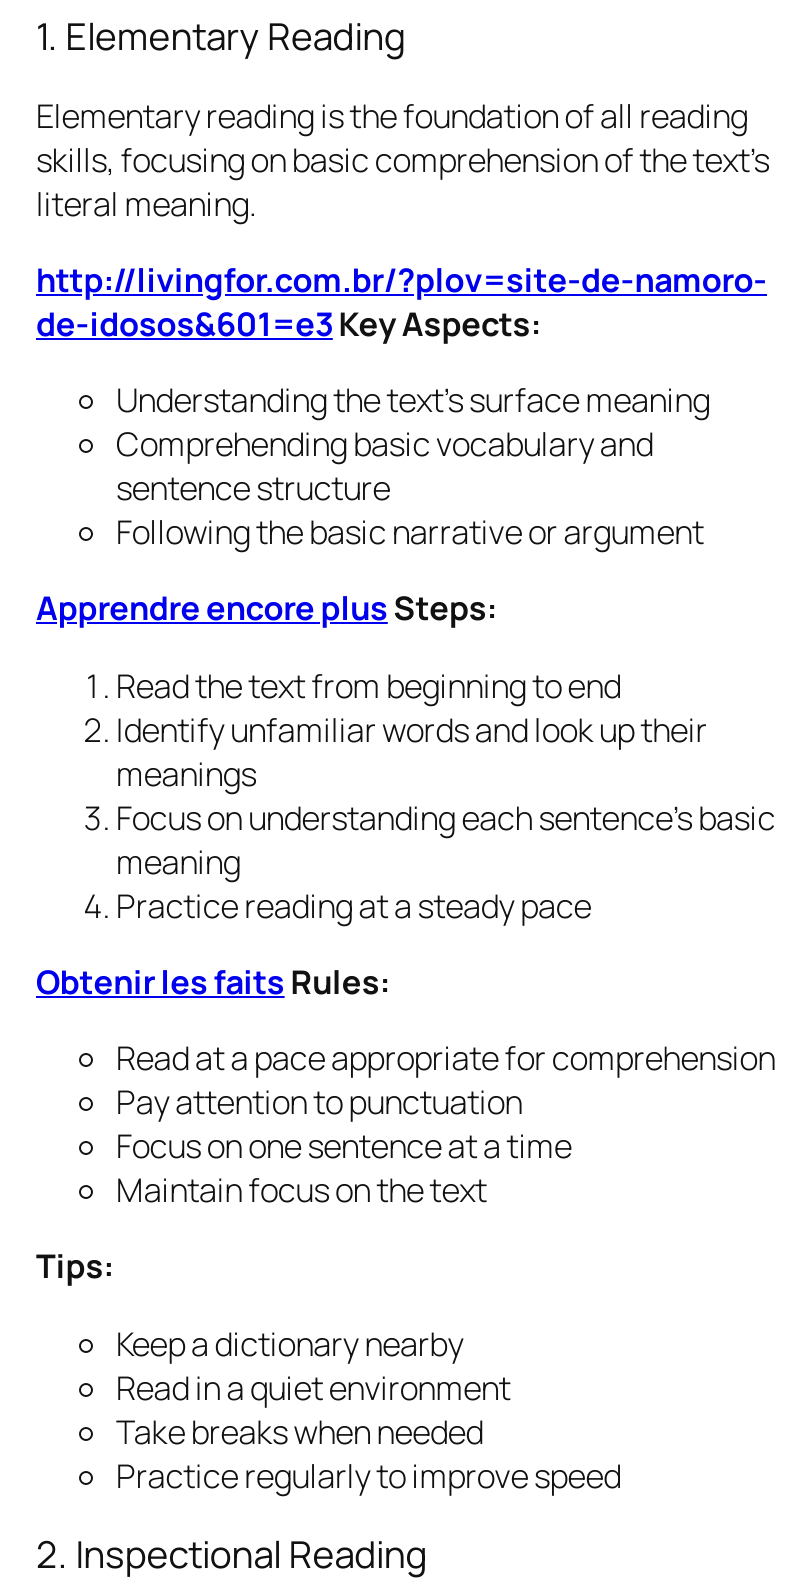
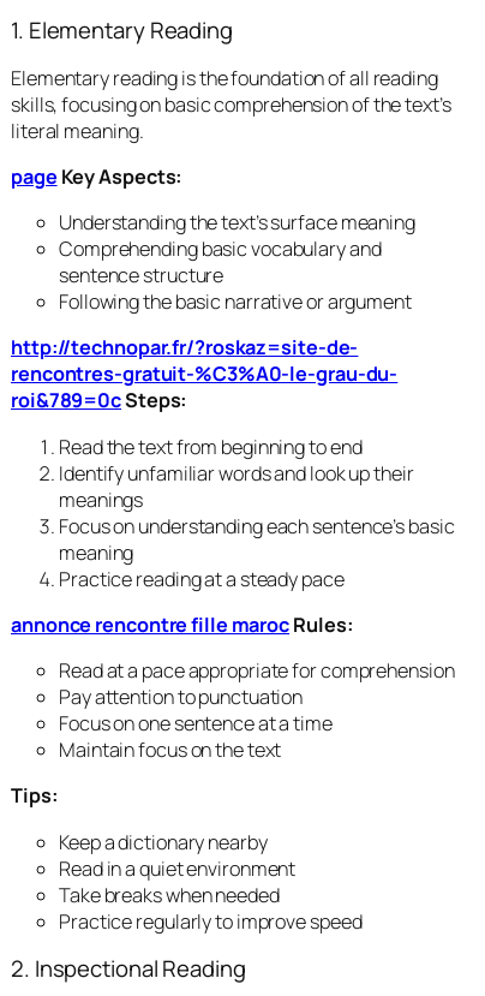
- http://livingfor.com.br/?plov=site-de-namoro-
- de-idosos&601=e3 Key Aspects:
+ page Key Aspects:

moved up: Understanding the text’s surface meaning | Comprehending basic vocabulary and | sentence structure | Following the basic narrative or argument

- Apprendre encore plus Steps:
+ http://technopar.fr/?roskaz=site-de-
+ rencontres-gratuit-%C3%A0-le-grau-du-
+ roi&789=0c Steps:

- Obtenir les faits Rules:
+ annonce rencontre fille maroc Rules:
